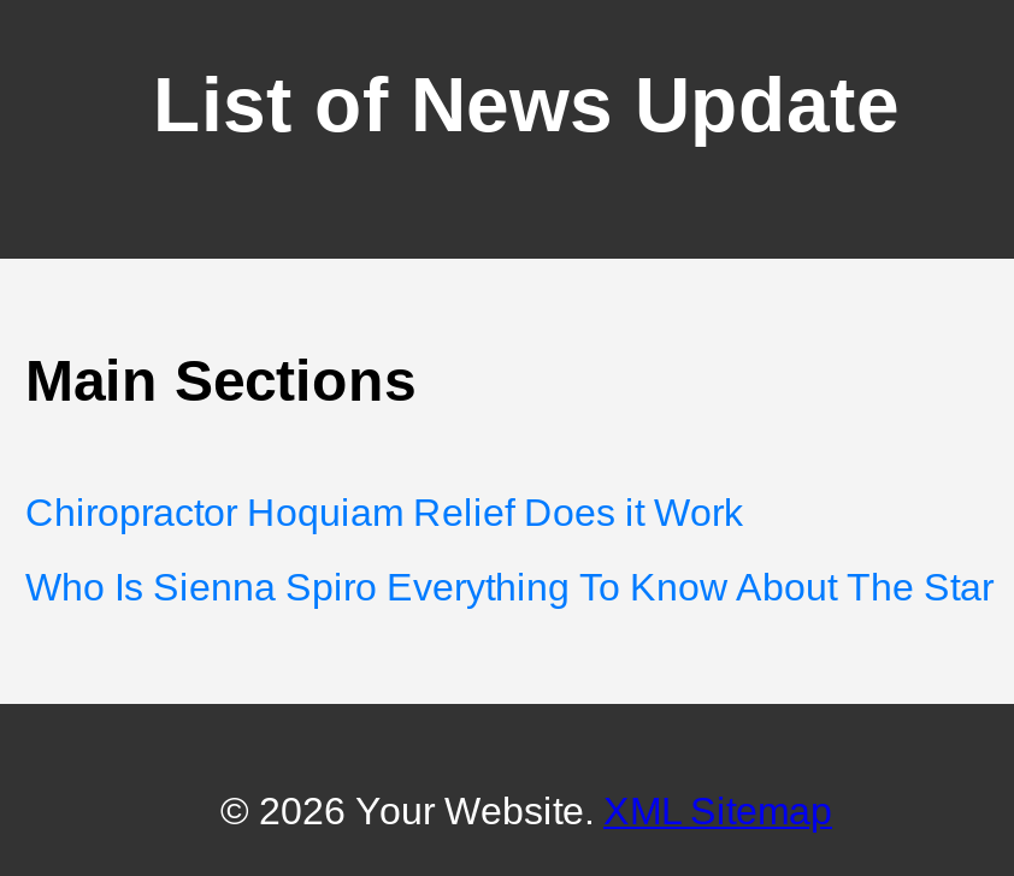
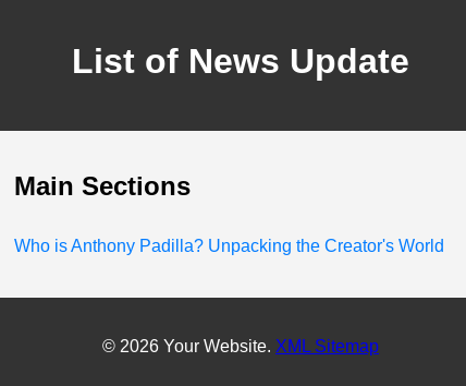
- Chiropractor Hoquiam Relief Does it Work
- Who Is Sienna Spiro Everything To Know About The Star
+ Who is Anthony Padilla? Unpacking the Creator's World
